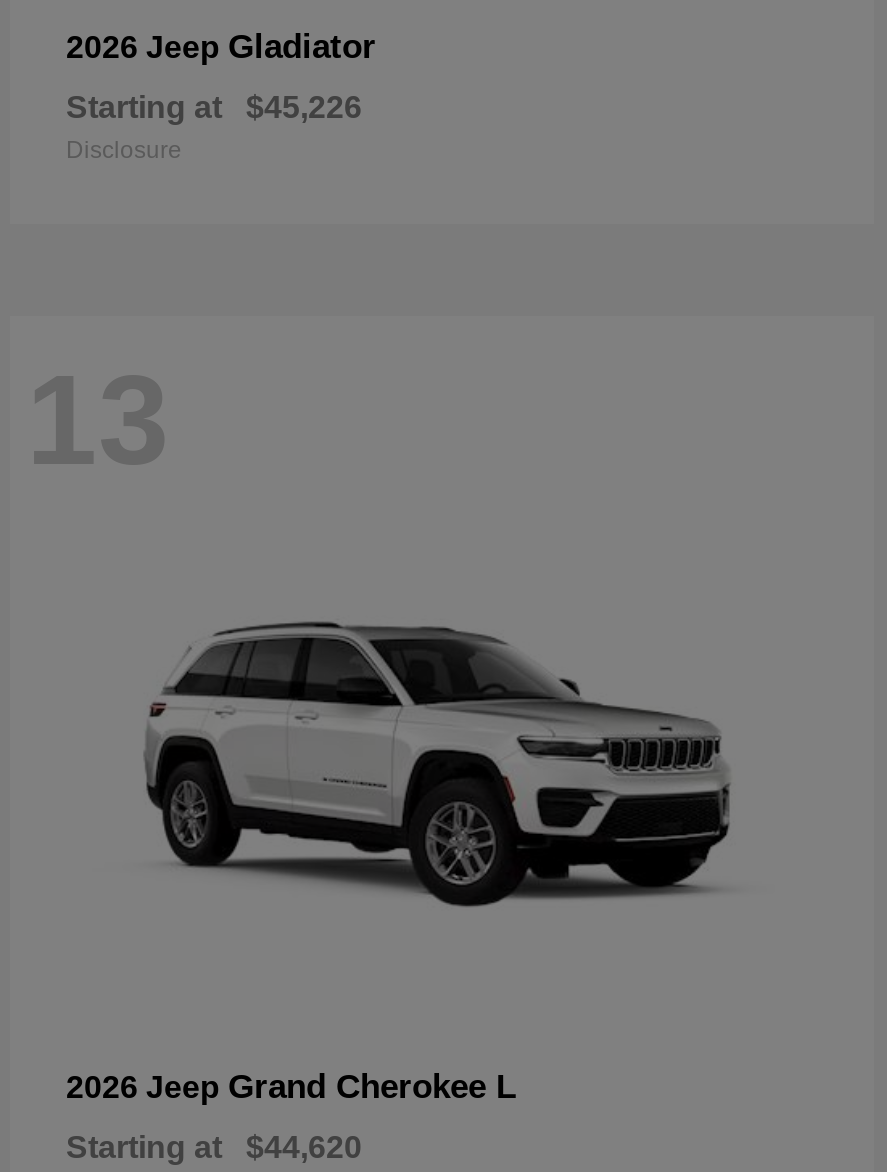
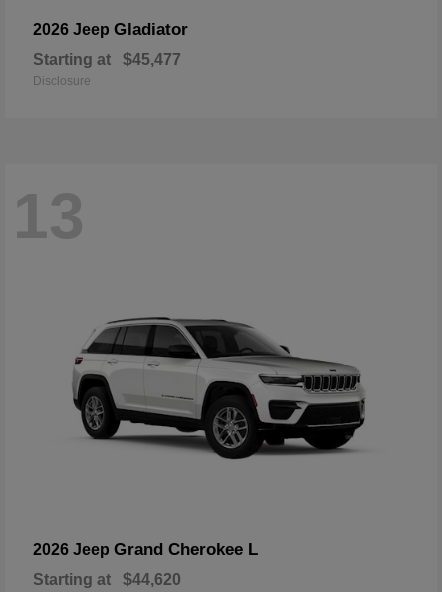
- Starting at $45,226
+ Starting at $45,477
